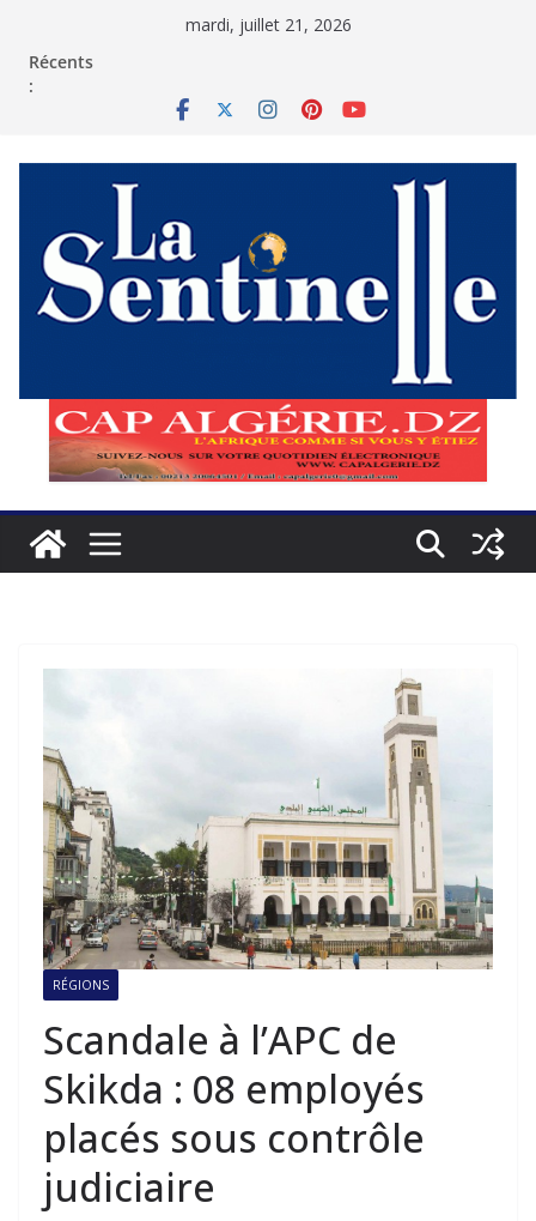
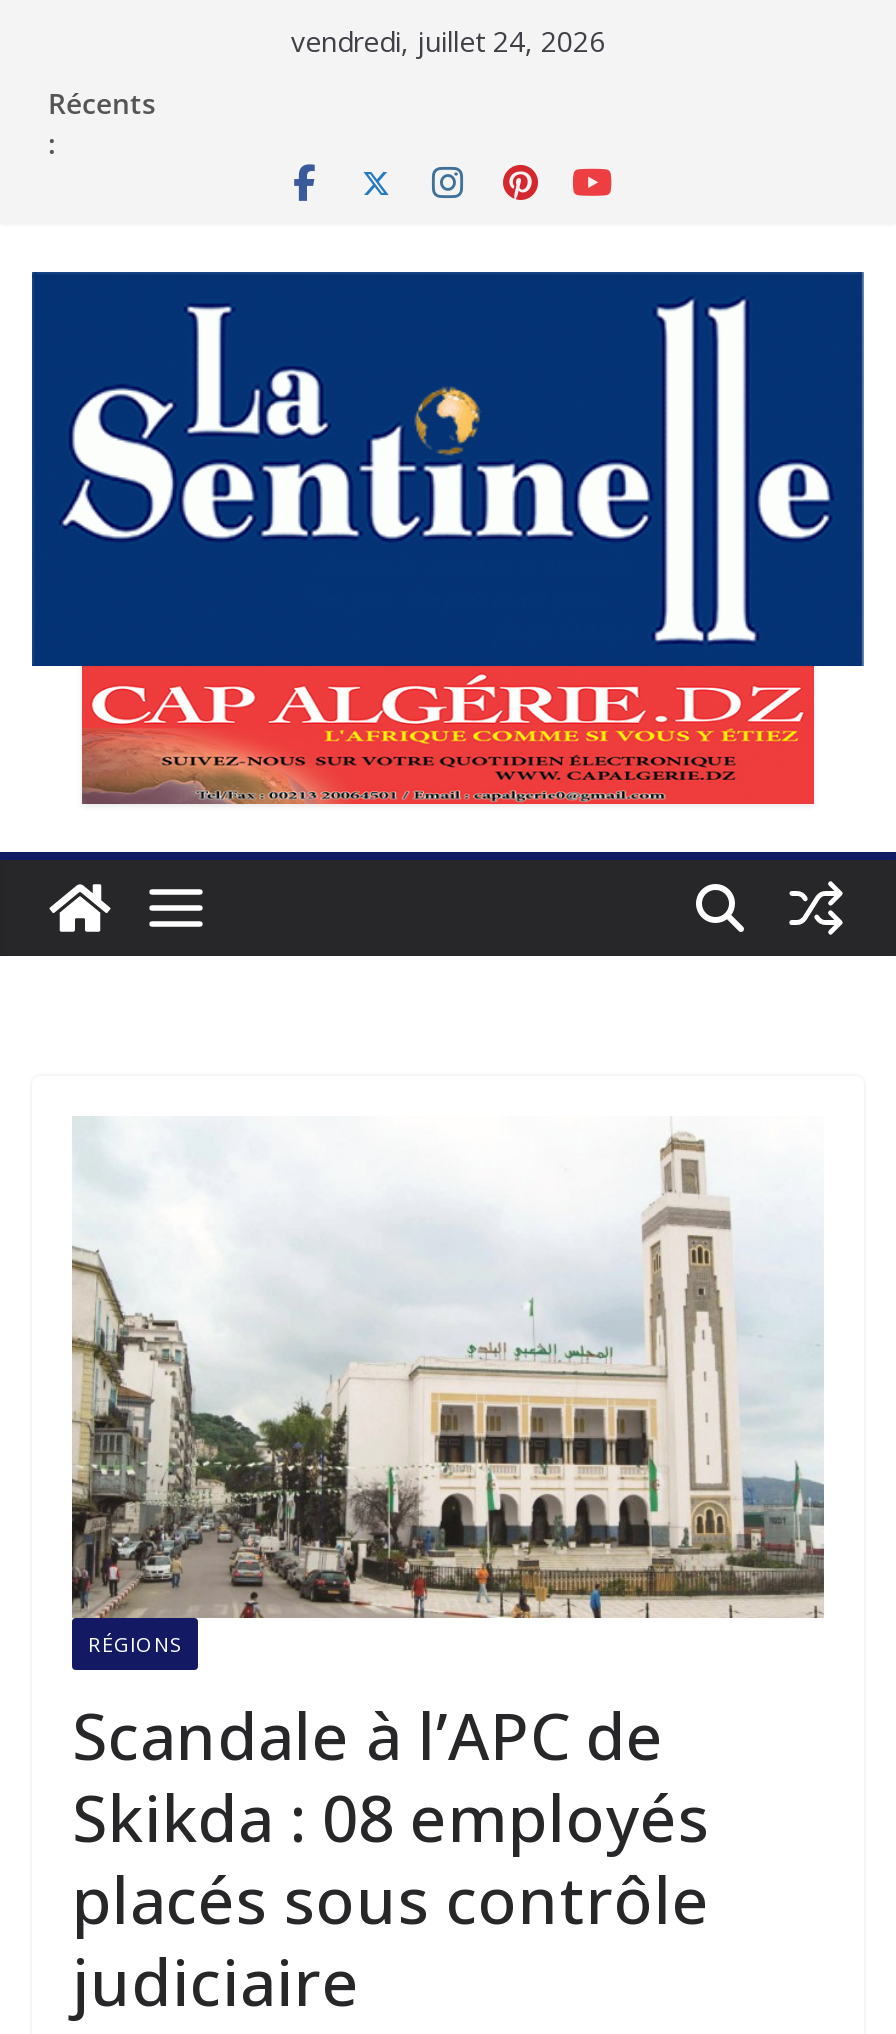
- mardi, juillet 21, 2026
+ vendredi, juillet 24, 2026
